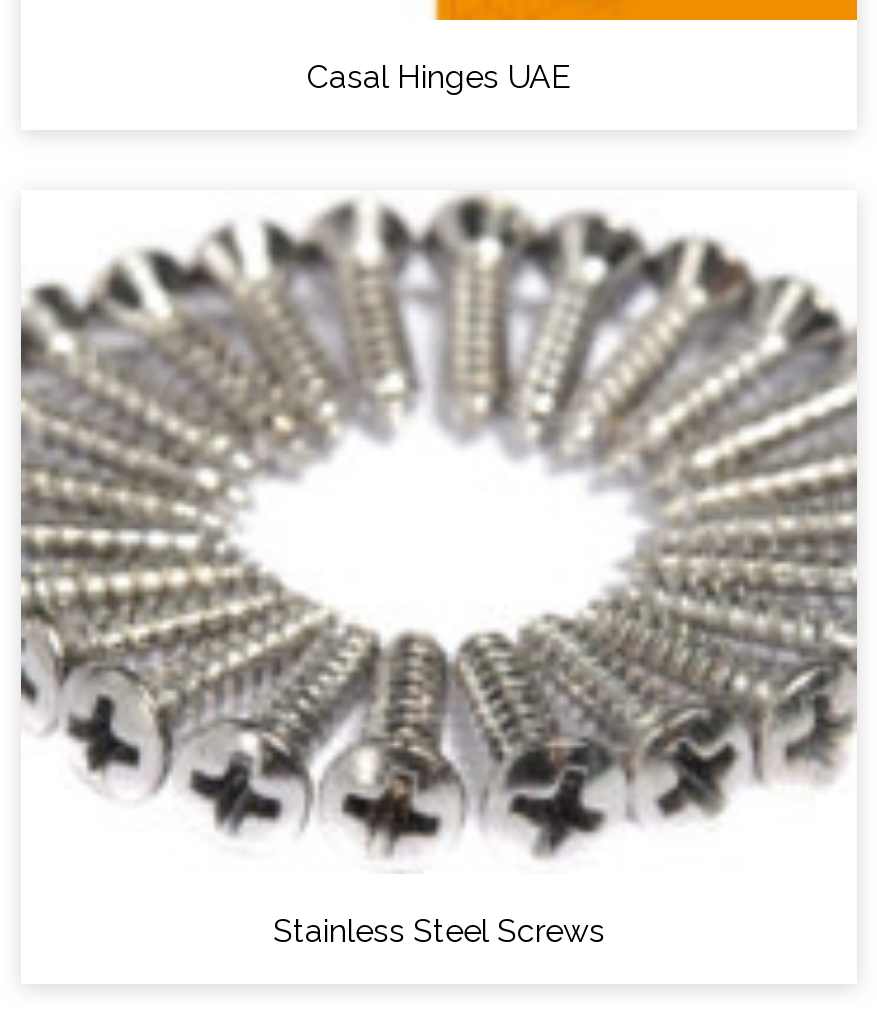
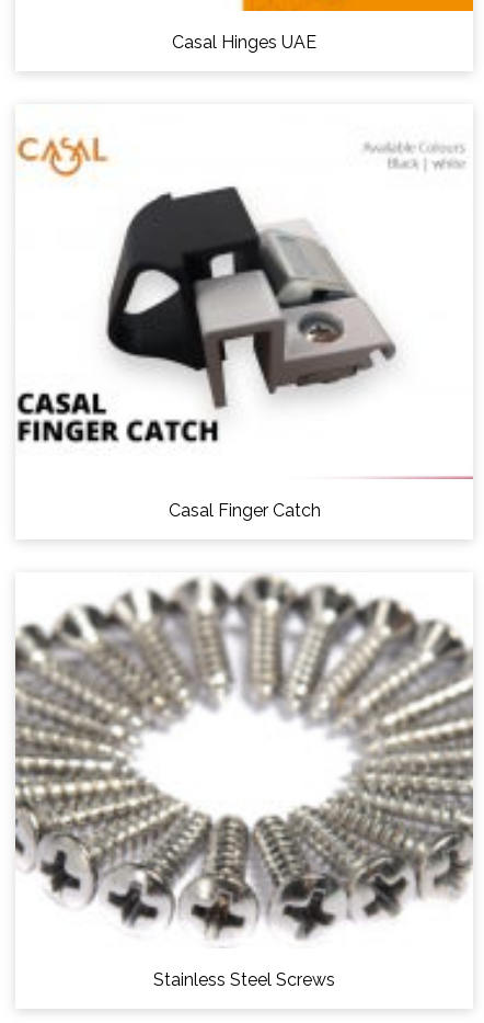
+ [image]
+ Casal Finger Catch
